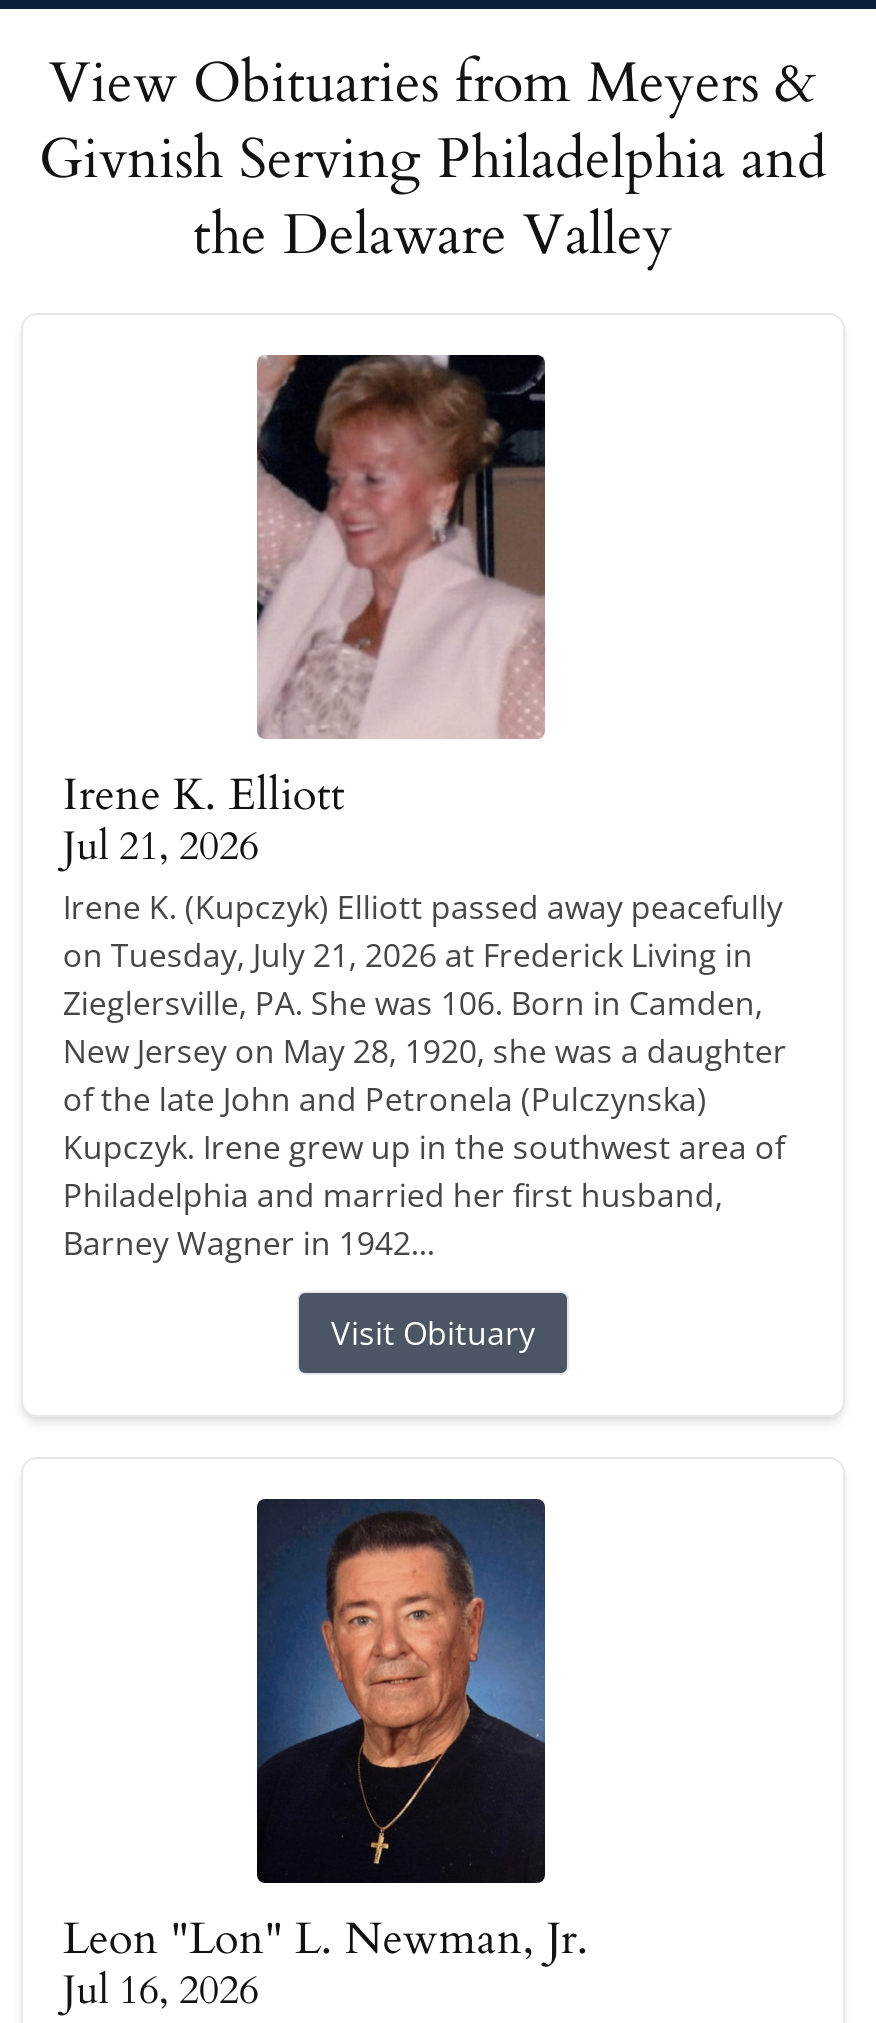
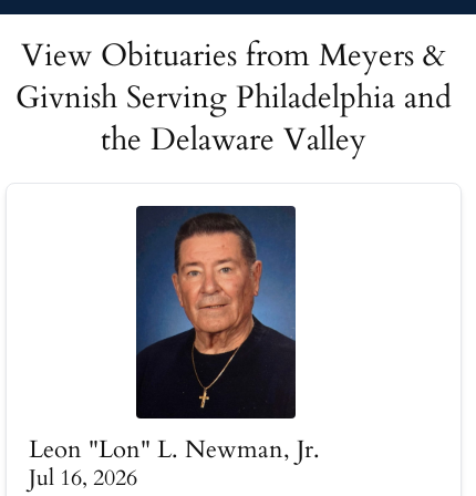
- [image]
- Irene K. Elliott
- Jul 21, 2026
- Irene K. (Kupczyk) Elliott passed away peacefully
- on Tuesday, July 21, 2026 at Frederick Living in
- Zieglersville, PA. She was 106. Born in Camden,
- New Jersey on May 28, 1920, she was a daughter
- of the late John and Petronela (Pulczynska)
- Kupczyk. Irene grew up in the southwest area of
- Philadelphia and married her first husband,
- Barney Wagner in 1942...
- Visit Obituary
